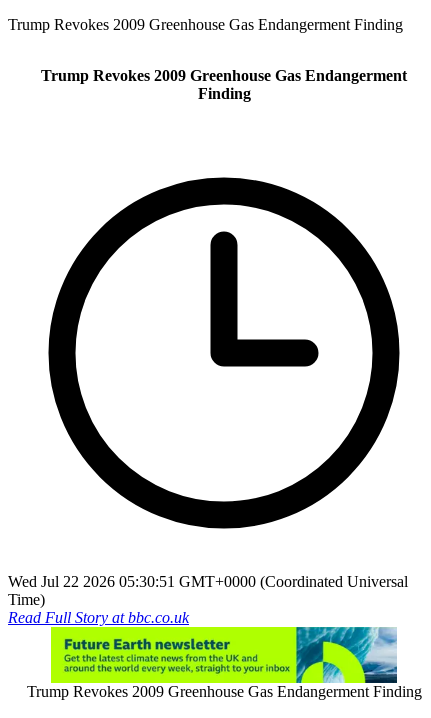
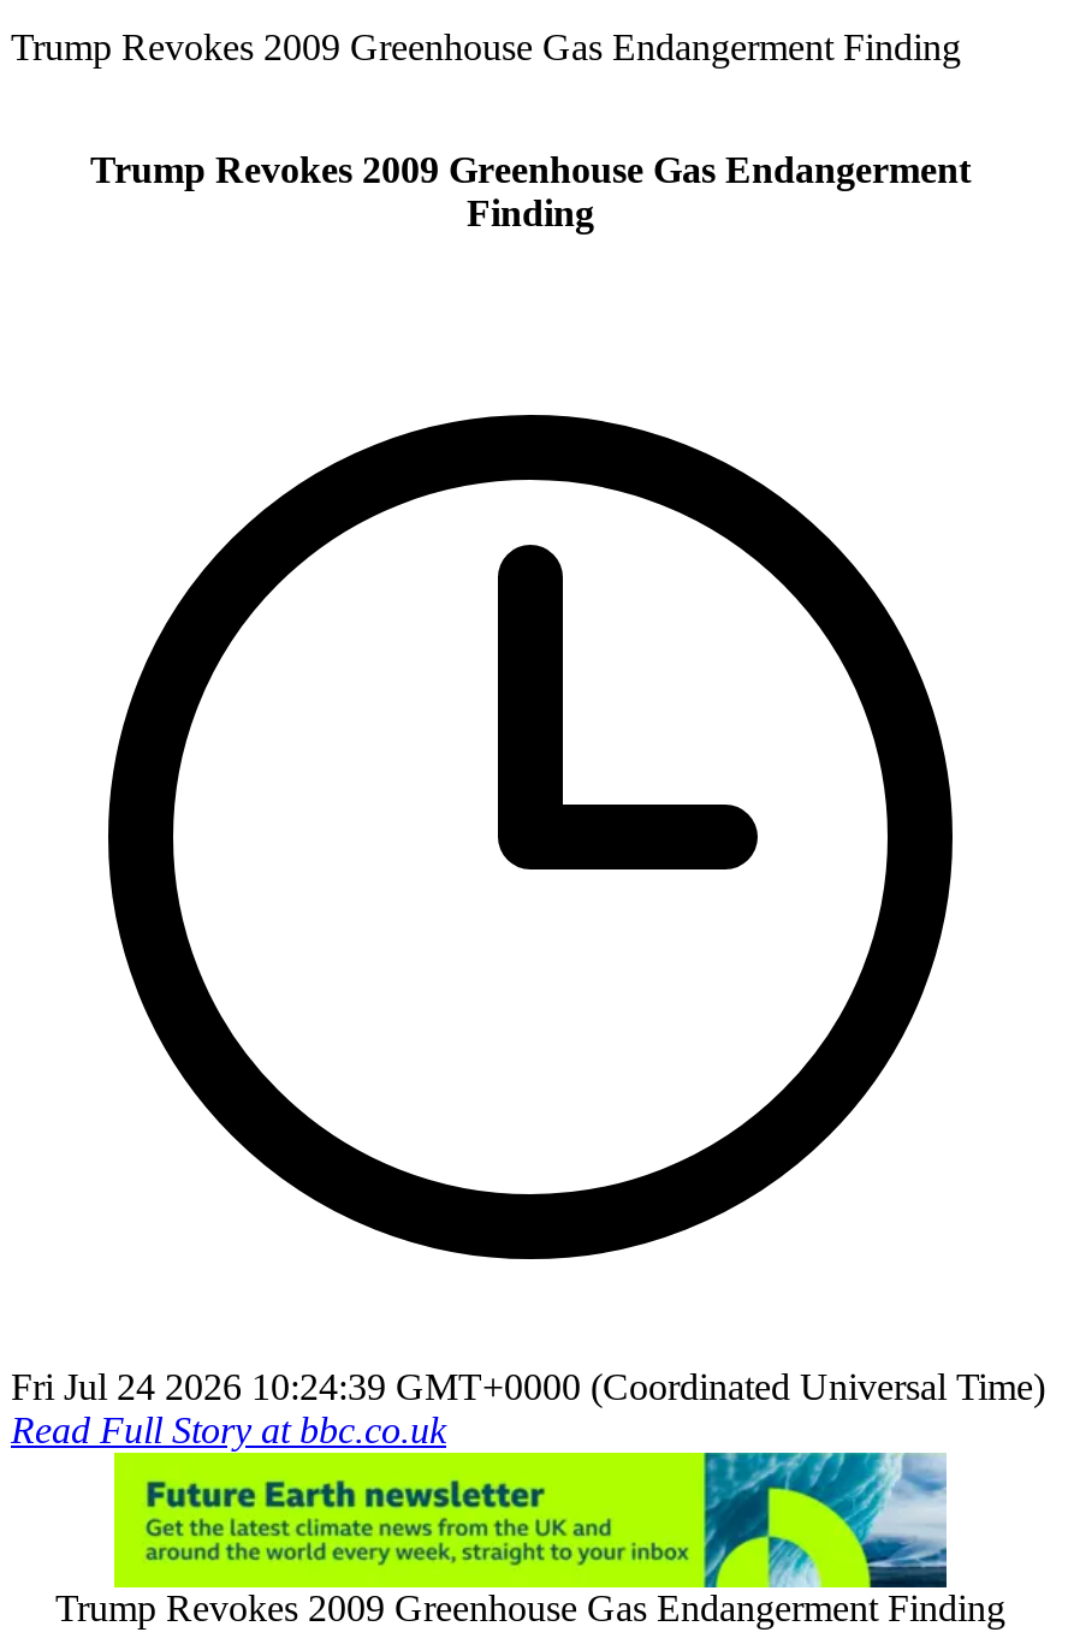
- Wed Jul 22 2026 05:30:51 GMT+0000 (Coordinated Universal
- Time)
+ Fri Jul 24 2026 10:24:39 GMT+0000 (Coordinated Universal Time)
